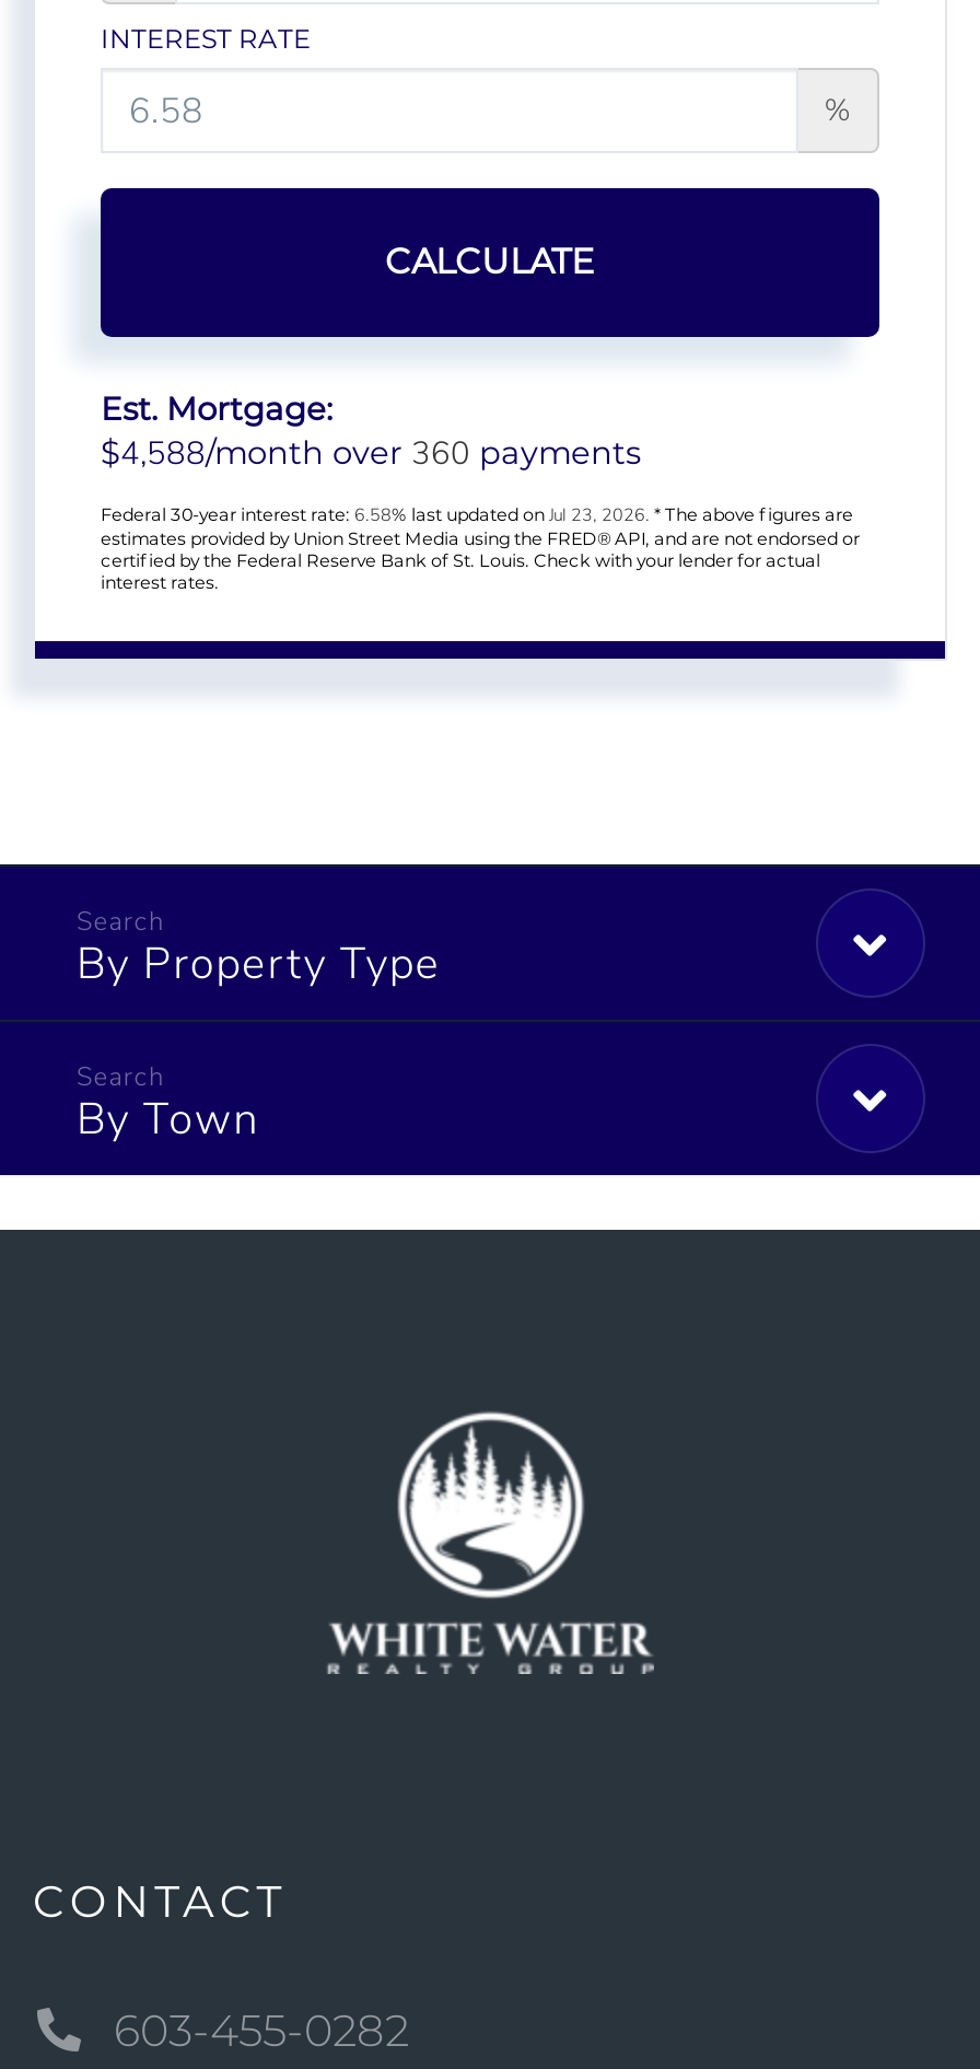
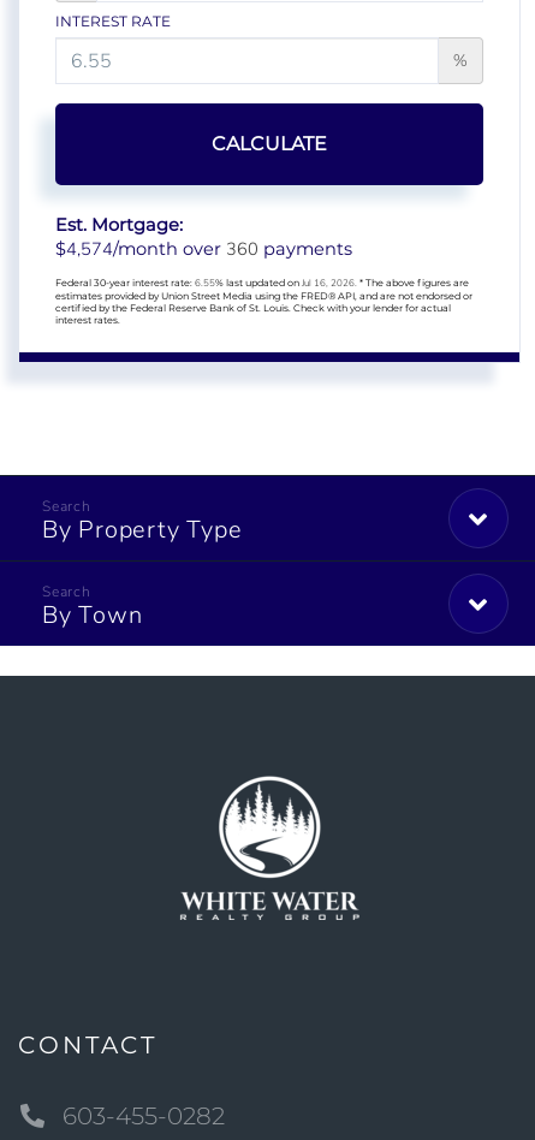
- $4,588/month over 360 payments
+ $4,574/month over 360 payments

- Federal 30-year interest rate: 6.58% last updated on Jul 23, 2026. * The above figures are
+ Federal 30-year interest rate: 6.55% last updated on Jul 16, 2026. * The above figures are
